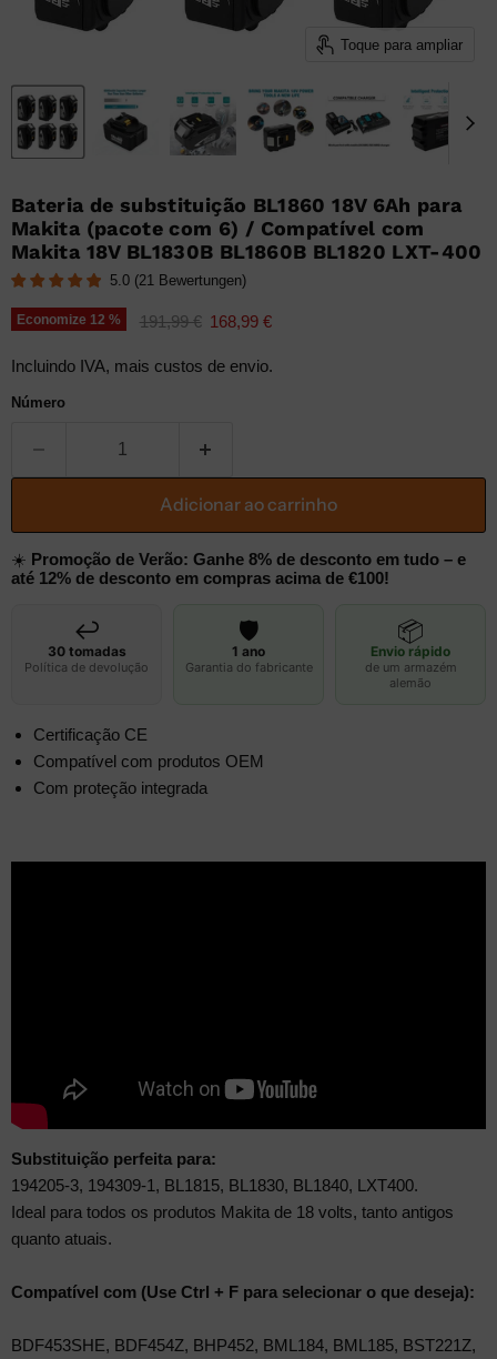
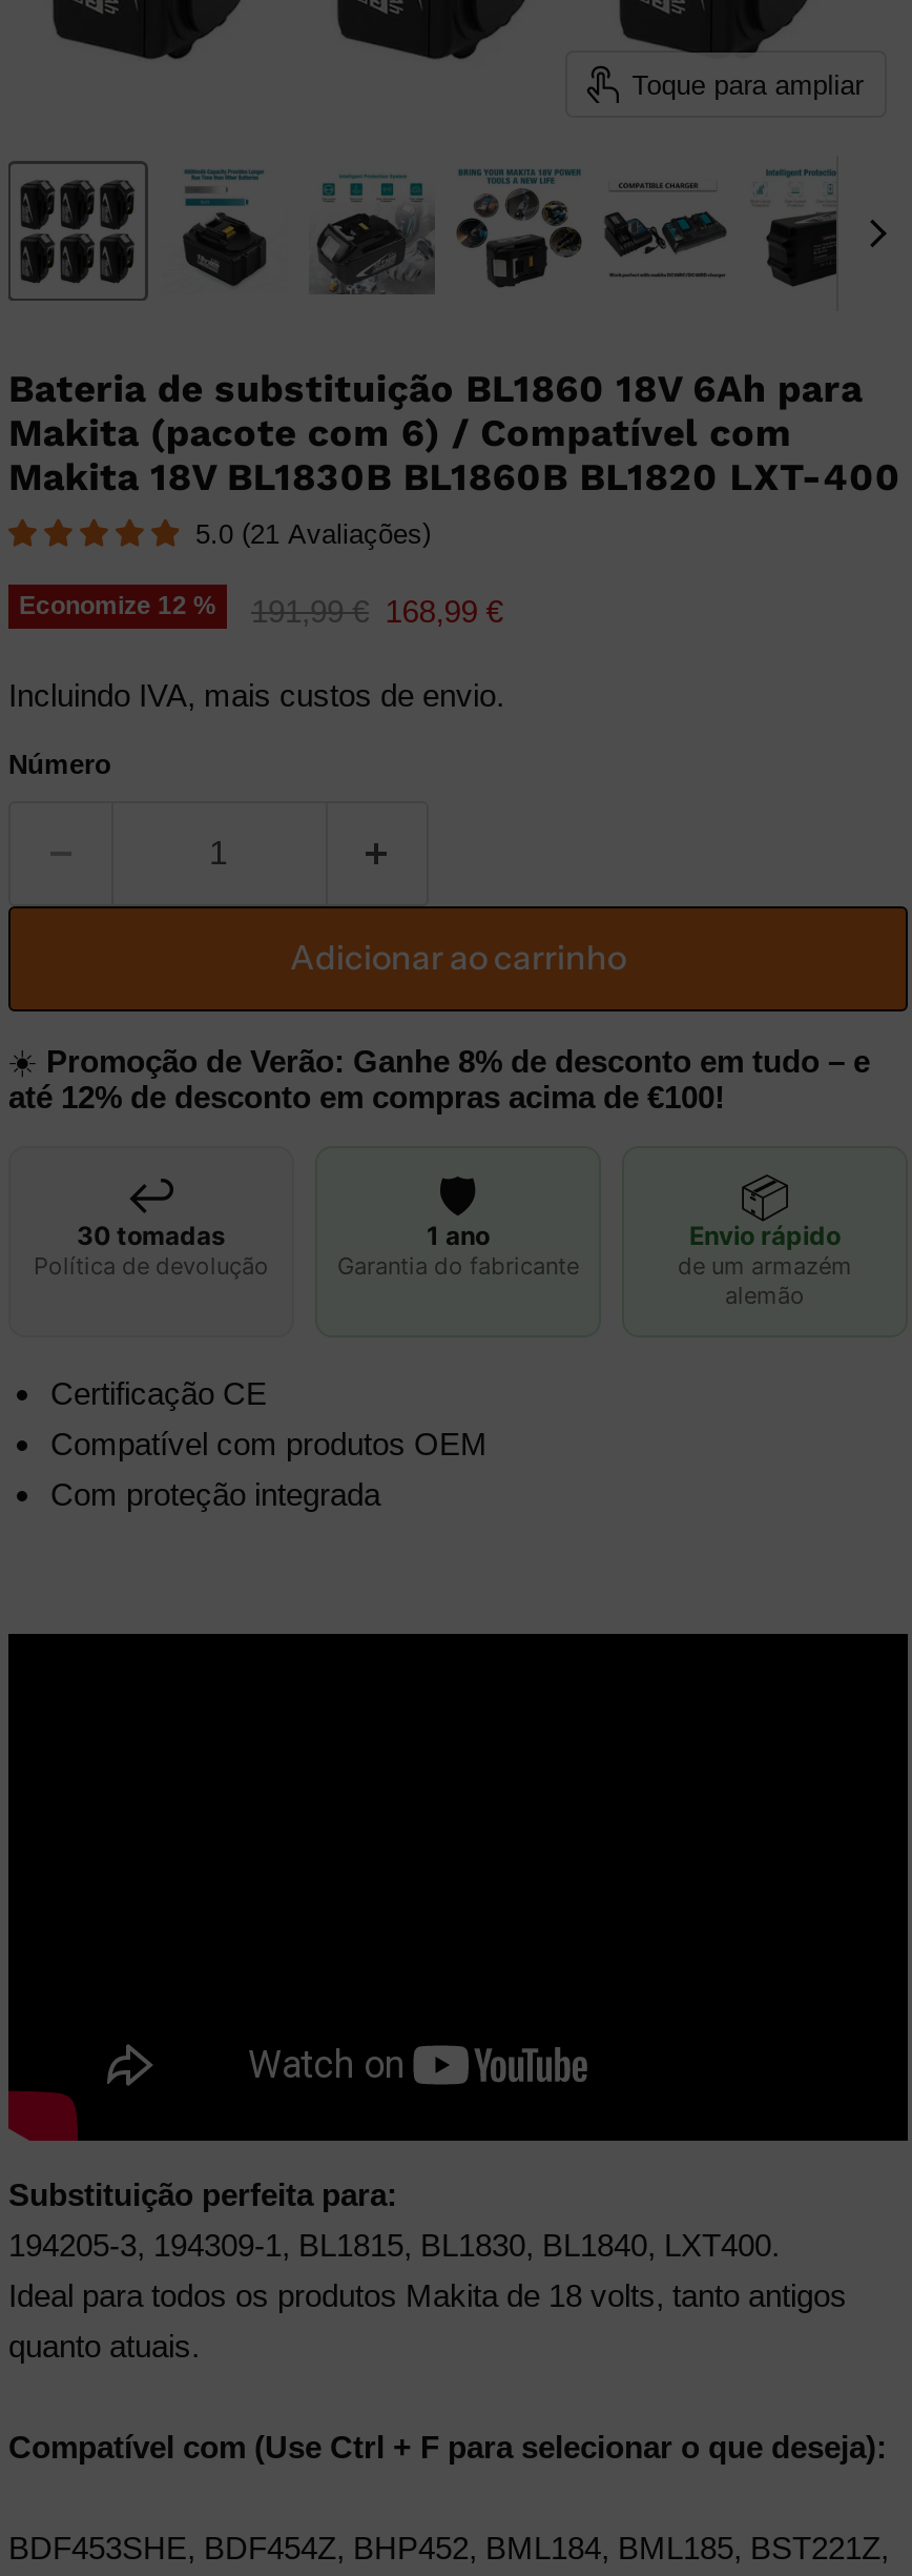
- 5.0 (21 Bewertungen)
+ 5.0 (21 Avaliações)
